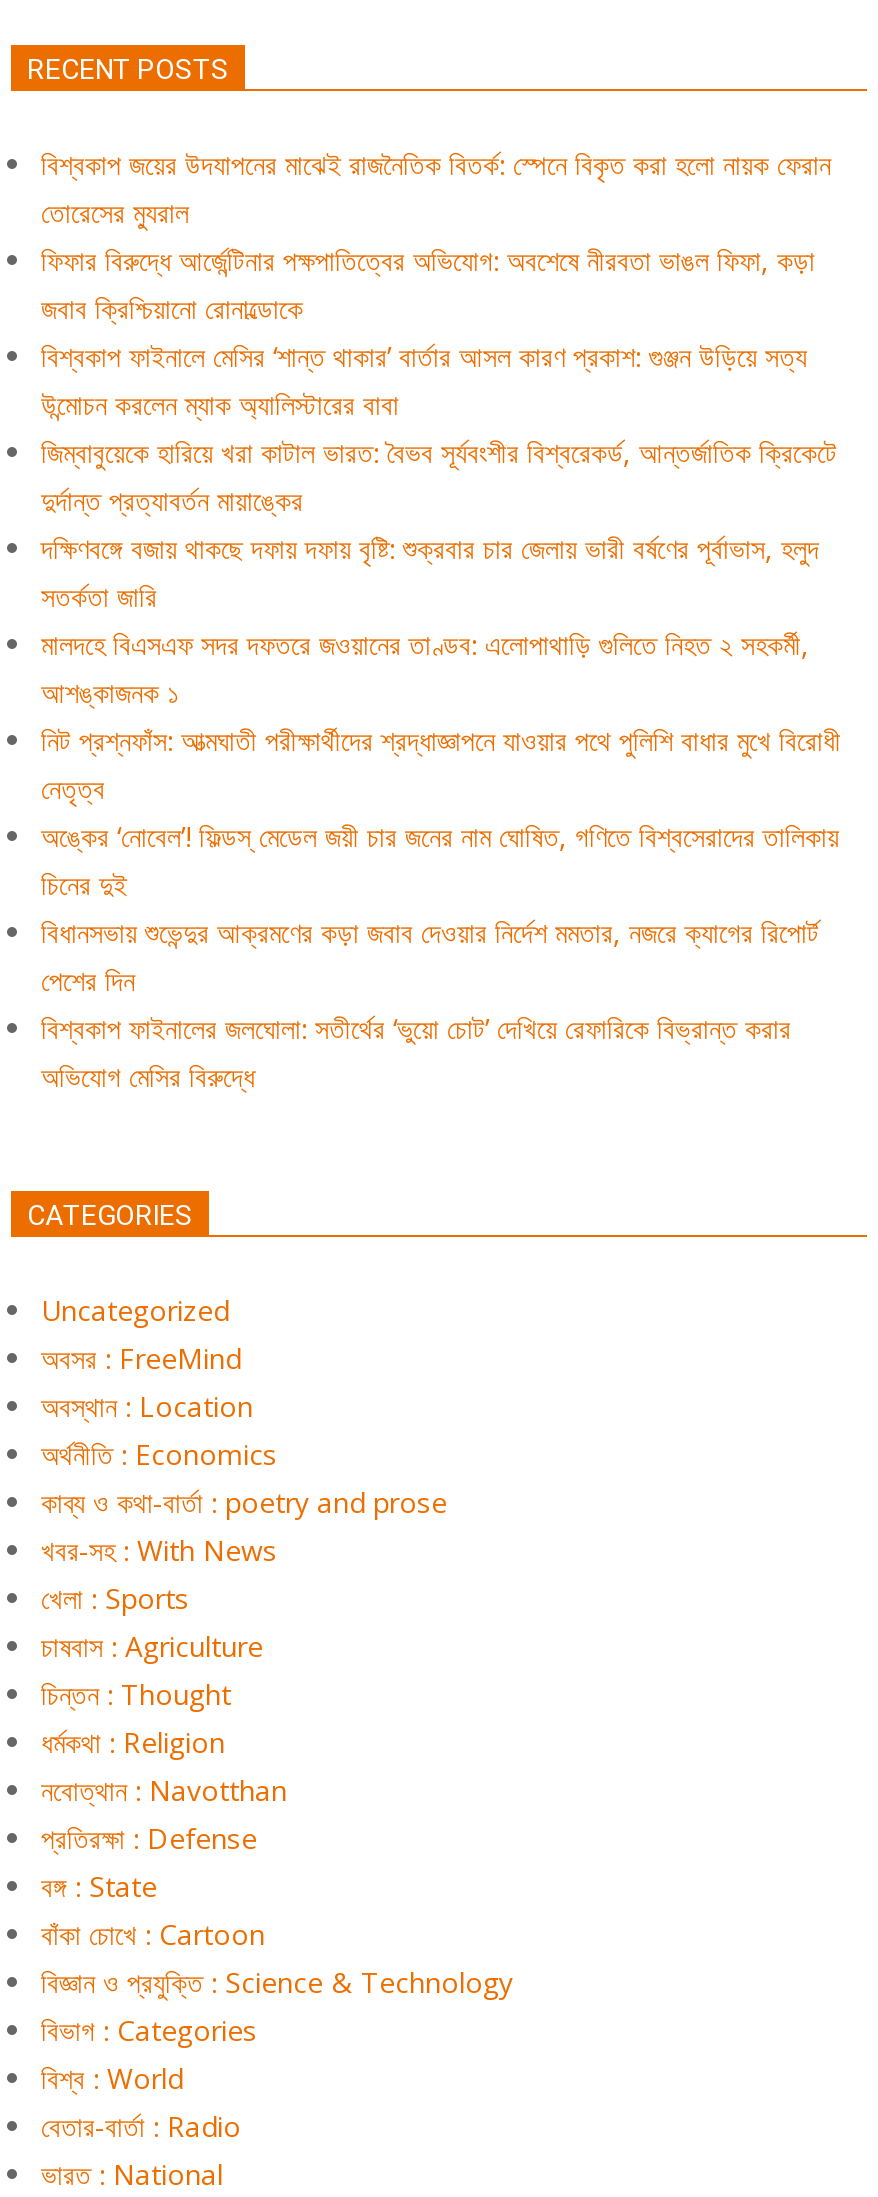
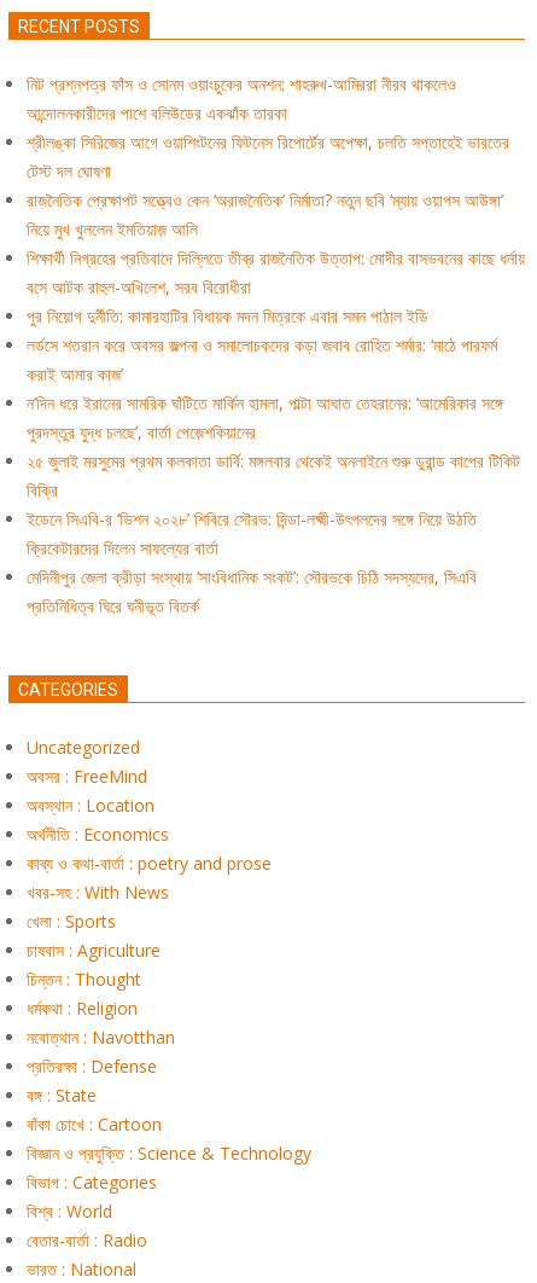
- বিশ্বকাপ জয়ের উদযাপনের মাঝেই রাজনৈতিক বিতর্ক: স্পেনে বিকৃত করা হলো নায়ক ফেরান
- তোরেসের ম্যুরাল
- ফিফার বিরুদ্ধে আর্জেন্টিনার পক্ষপাতিত্বের অভিযোগ: অবশেষে নীরবতা ভাঙল ফিফা, কড়া
- জবাব ক্রিশ্চিয়ানো রোনাল্ডোকে
- বিশ্বকাপ ফাইনালে মেসির ‘শান্ত থাকার’ বার্তার আসল কারণ প্রকাশ: গুঞ্জন উড়িয়ে সত্য
- উন্মোচন করলেন ম্যাক অ্যালিস্টারের বাবা
- জিম্বাবুয়েকে হারিয়ে খরা কাটাল ভারত: বৈভব সূর্যবংশীর বিশ্বরেকর্ড, আন্তর্জাতিক ক্রিকেটে
- দুর্দান্ত প্রত্যাবর্তন মায়াঙ্কের
- দক্ষিণবঙ্গে বজায় থাকছে দফায় দফায় বৃষ্টি: শুক্রবার চার জেলায় ভারী বর্ষণের পূর্বাভাস, হলুদ
- সতর্কতা জারি
- মালদহে বিএসএফ সদর দফতরে জওয়ানের তাণ্ডব: এলোপাথাড়ি গুলিতে নিহত ২ সহকর্মী,
- আশঙ্কাজনক ১
- নিট প্রশ্নফাঁস: আত্মঘাতী পরীক্ষার্থীদের শ্রদ্ধাজ্ঞাপনে যাওয়ার পথে পুলিশি বাধার মুখে বিরোধী
- নেতৃত্ব
- অঙ্কের ‘নোবেল’! ফিল্ডস্‌ মেডেল জয়ী চার জনের নাম ঘোষিত, গণিতে বিশ্বসেরাদের তালিকায়
- চিনের দুই
- বিধানসভায় শুভেন্দুর আক্রমণের কড়া জবাব দেওয়ার নির্দেশ মমতার, নজরে ক্যাগের রিপোর্ট
- পেশের দিন
- বিশ্বকাপ ফাইনালের জলঘোলা: সতীর্থের ‘ভুয়ো চোট’ দেখিয়ে রেফারিকে বিভ্রান্ত করার
- অভিযোগ মেসির বিরুদ্ধে
+ নিট প্রশ্নপত্র ফাঁস ও সোনম ওয়াংচুকের অনশন: শাহরুখ-আমিররা নীরব থাকলেও
+ আন্দোলনকারীদের পাশে বলিউডের একঝাঁক তারকা
+ শ্রীলঙ্কা সিরিজের আগে ওয়াশিংটনের ফিটনেস রিপোর্টের অপেক্ষা, চলতি সপ্তাহেই ভারতের
+ টেস্ট দল ঘোষণা
+ রাজনৈতিক প্রেক্ষাপট সত্ত্বেও কেন ‘অরাজনৈতিক’ নির্মাতা? নতুন ছবি ‘ম্যায় ওয়াপস আউঙ্গা’
+ নিয়ে মুখ খুললেন ইমতিয়াজ় আলি
+ শিক্ষার্থী নিগ্রহের প্রতিবাদে দিল্লিতে তীব্র রাজনৈতিক উত্তাপ: মোদীর বাসভবনের কাছে ধর্নায়
+ বসে আটক রাহুল-অখিলেশ, সরব বিরোধীরা
+ পুর নিয়োগ দুর্নীতি: কামারহাটির বিধায়ক মদন মিত্রকে এবার সমন পাঠাল ইডি
+ লর্ডসে শতরান করে অবসর জল্পনা ও সমালোচকদের কড়া জবাব রোহিত শর্মার: ‘মাঠে পারফর্ম
+ করাই আমার কাজ’
+ ন’দিন ধরে ইরানের সামরিক ঘাঁটিতে মার্কিন হামলা, পাল্টা আঘাত তেহরানের: ‘আমেরিকার সঙ্গে
+ পুরদস্তুর যুদ্ধ চলছে’, বার্তা পেজ়েশকিয়ানের
+ ২৫ জুলাই মরসুমের প্রথম কলকাতা ডার্বি: মঙ্গলবার থেকেই অনলাইনে শুরু ডুরান্ড কাপের টিকিট
+ বিক্রি
+ ইডেনে সিএবি-র ‘ভিশন ২০২৮’ শিবিরে সৌরভ: দিন্ডা-লক্ষ্মী-উৎপলদের সঙ্গে নিয়ে উঠতি
+ ক্রিকেটারদের দিলেন সাফল্যের বার্তা
+ মেদিনীপুর জেলা ক্রীড়া সংস্থায় ‘সাংবিধানিক সংকট’: সৌরভকে চিঠি সদস্যদের, সিএবি
+ প্রতিনিধিত্ব ঘিরে ঘনীভূত বিতর্ক
